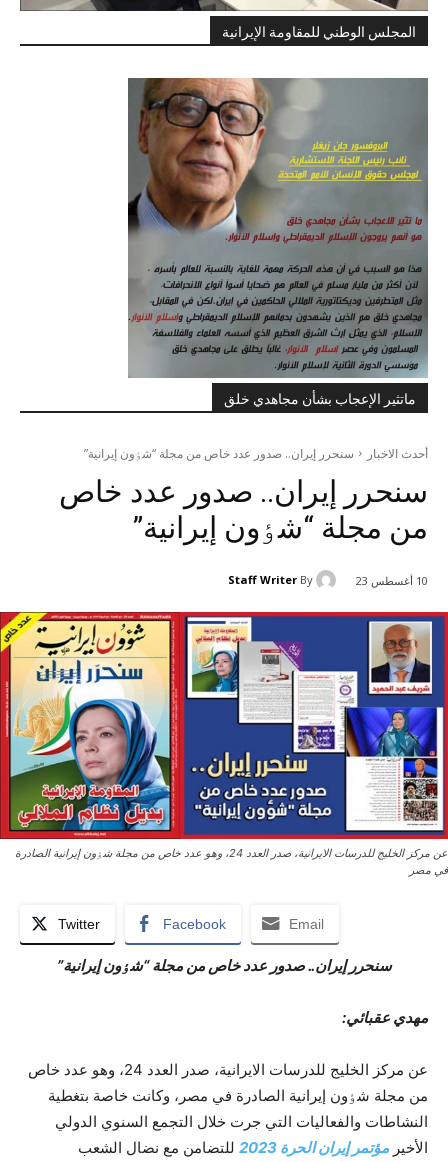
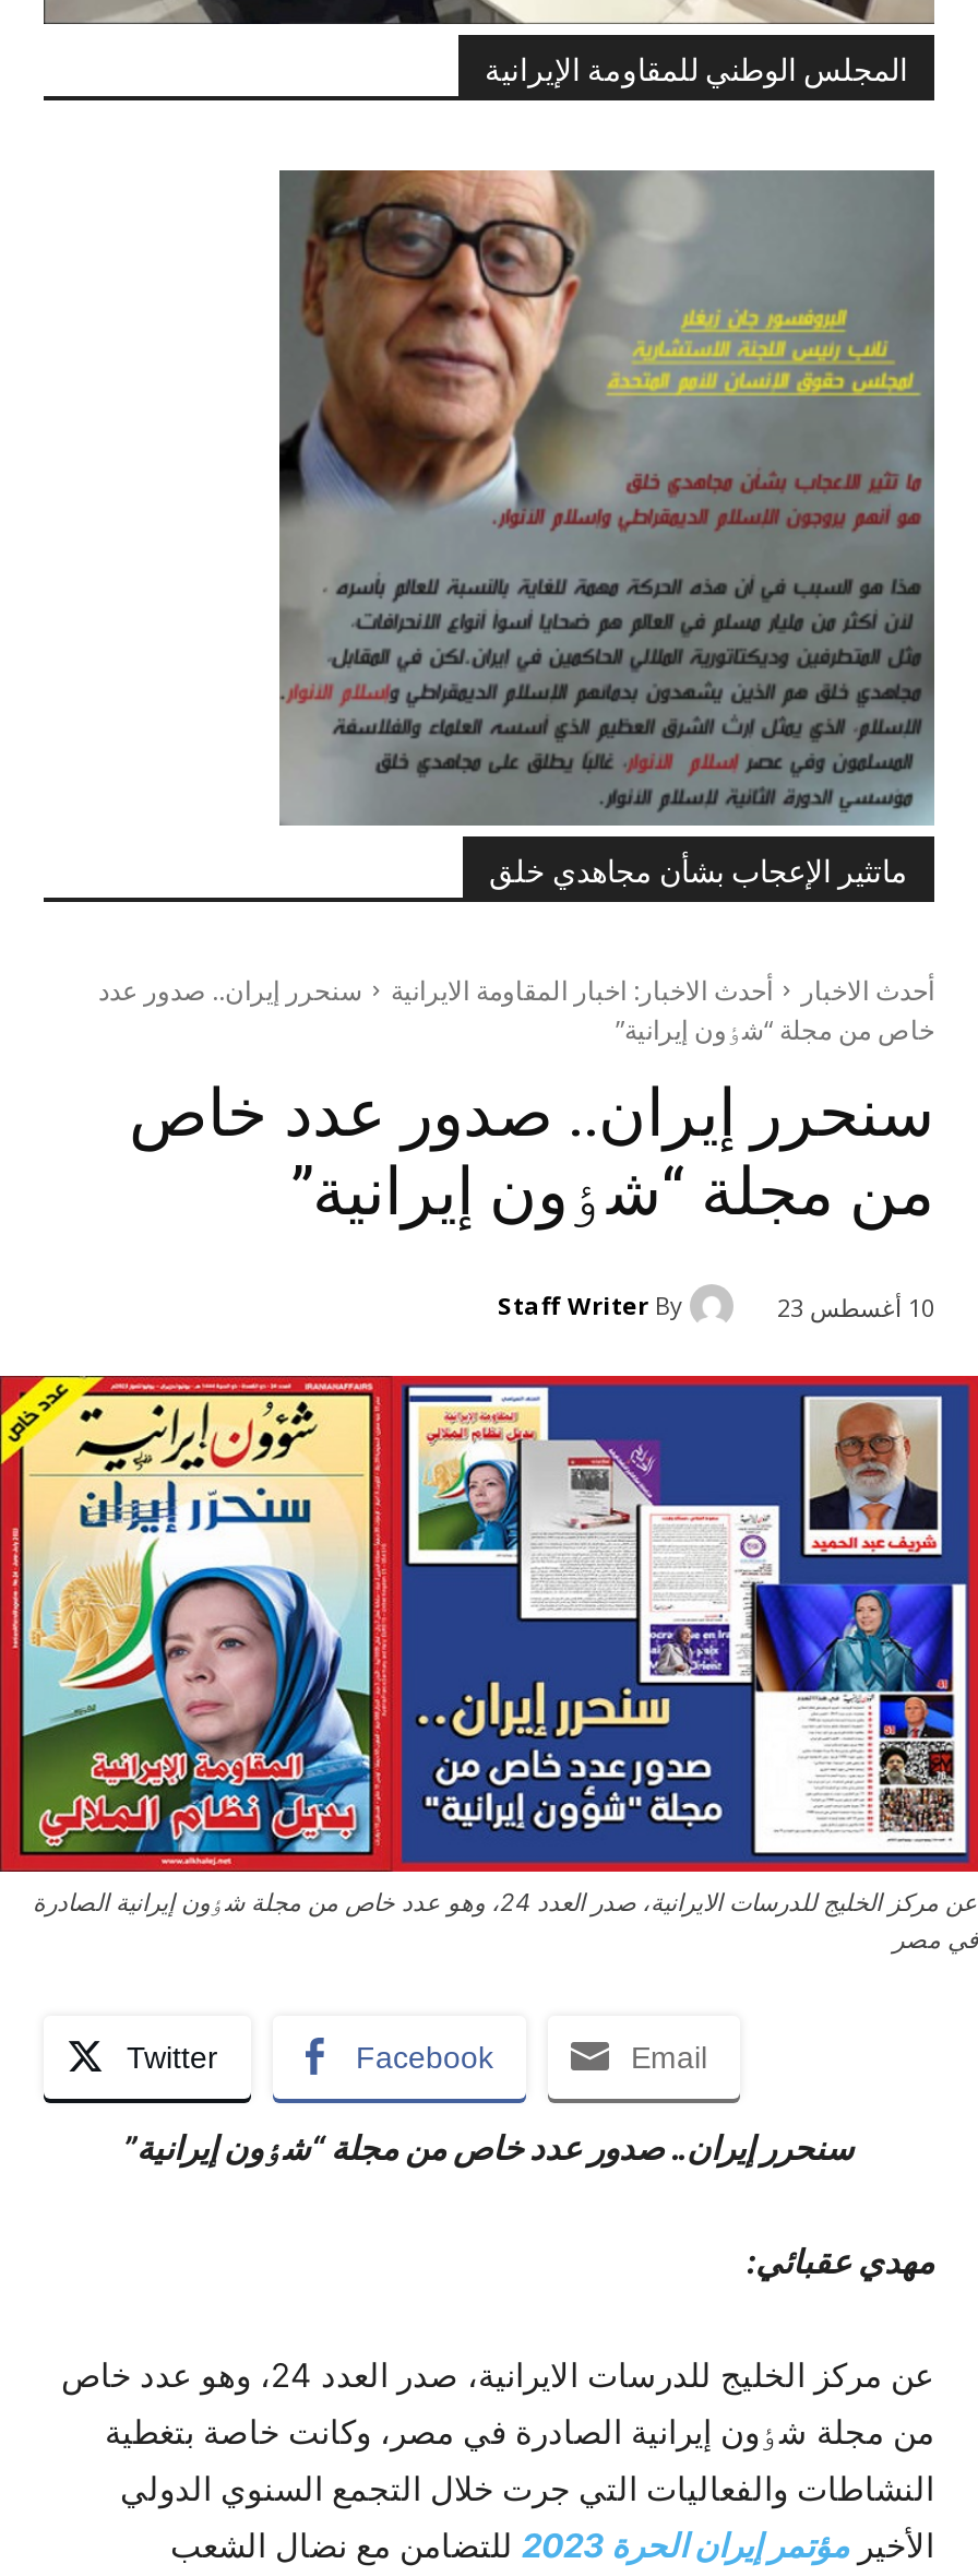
- سنحرر إيران.. صدور عدد خاص من مجلة “شٶون إيرانية”
+ أحدث الاخبار: اخبار المقاومة الايرانية
+ سنحرر إيران.. صدور عدد
+ خاص من مجلة “شٶون إيرانية”
